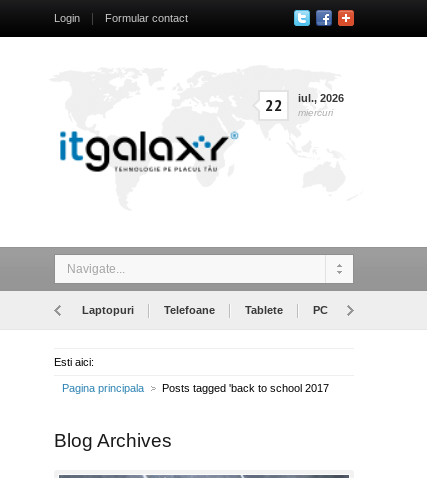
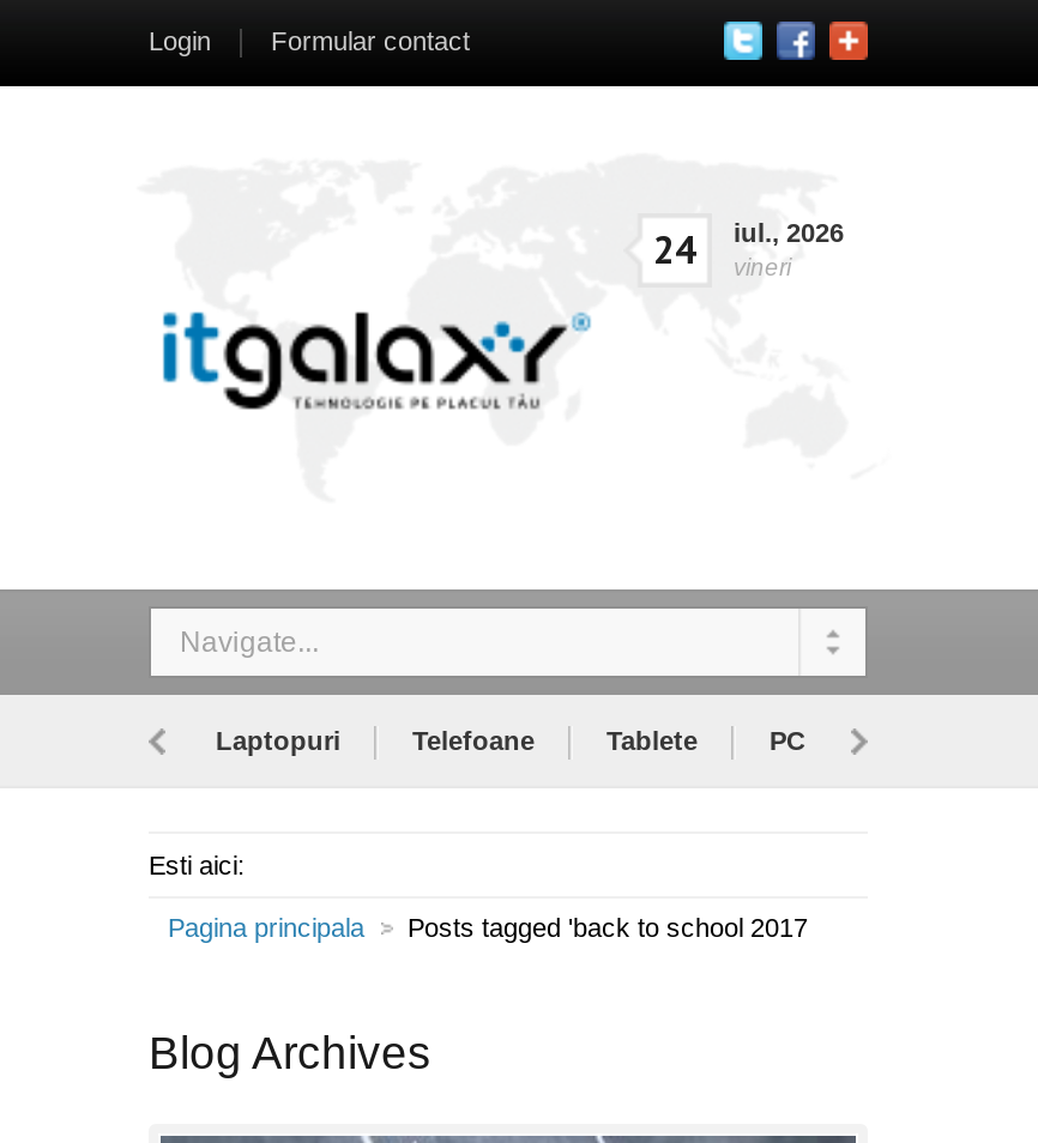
- 22
+ 24

- miercuri
+ vineri
